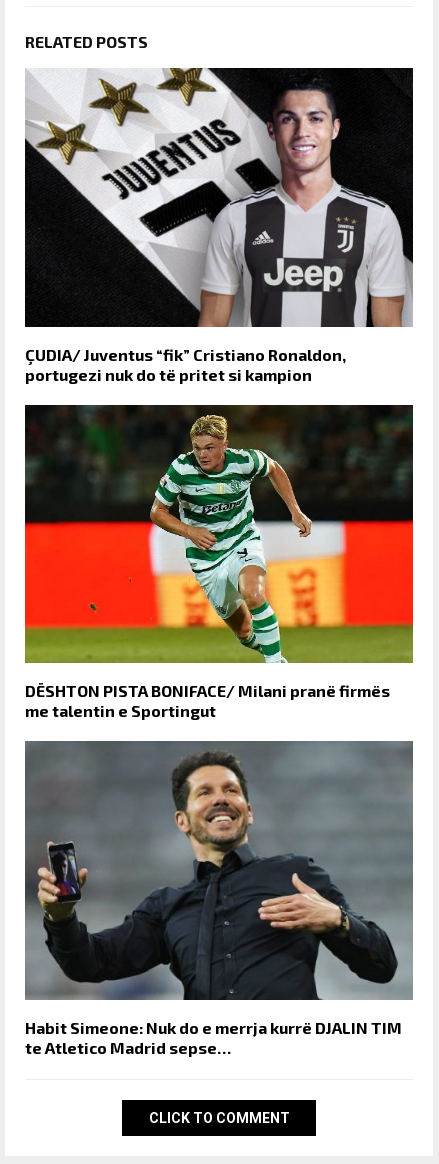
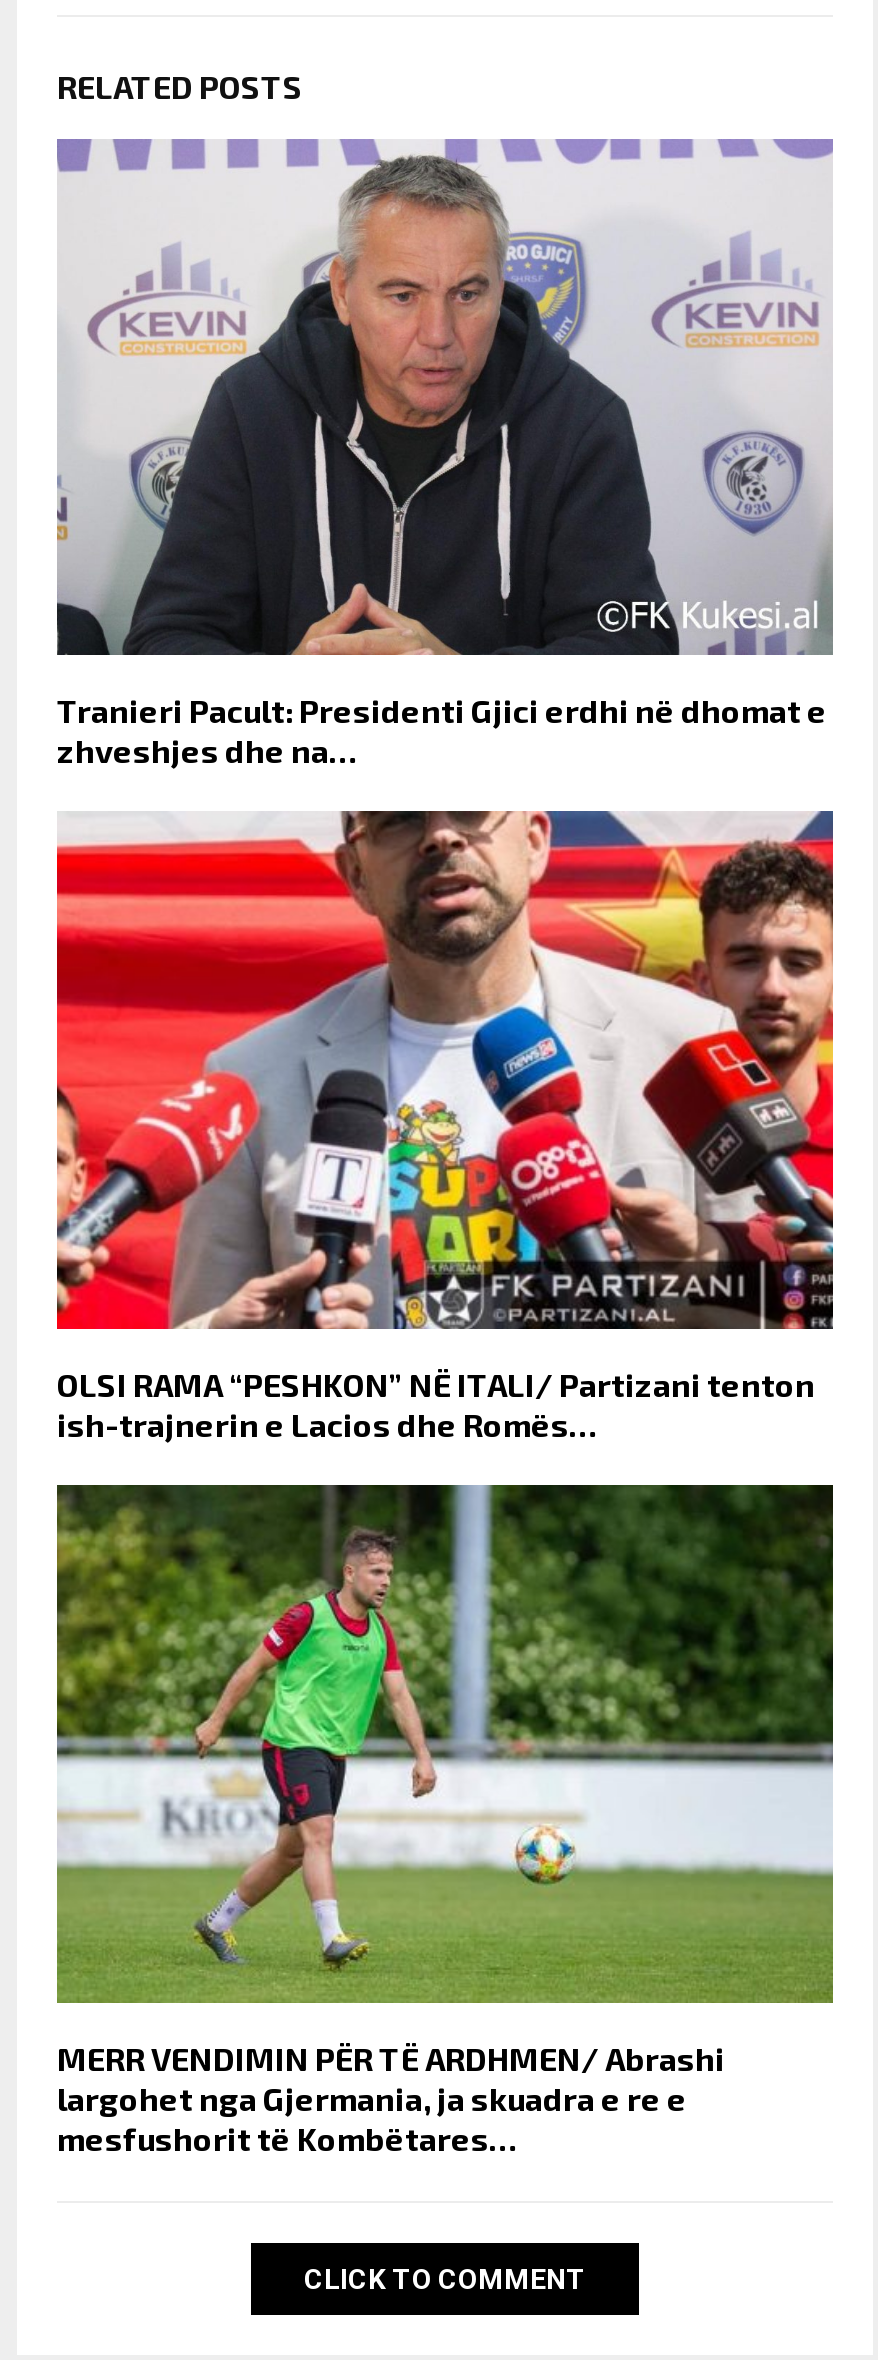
- [image]
- ÇUDIA/ Juventus “fik” Cristiano Ronaldon,
- portugezi nuk do të pritet si kampion
+ [image]
+ Tranieri Pacult: Presidenti Gjici erdhi në dhomat e
+ zhveshjes dhe na…

- [image]
- DËSHTON PISTA BONIFACE/ Milani pranë firmës
- me talentin e Sportingut
+ [image]
+ OLSI RAMA “PESHKON” NË ITALI/ Partizani tenton
+ ish-trajnerin e Lacios dhe Romës…

- [image]
- Habit Simeone: Nuk do e merrja kurrë DJALIN TIM
- te Atletico Madrid sepse…
+ [image]
+ MERR VENDIMIN PËR TË ARDHMEN/ Abrashi
+ largohet nga Gjermania, ja skuadra e re e
+ mesfushorit të Kombëtares…
